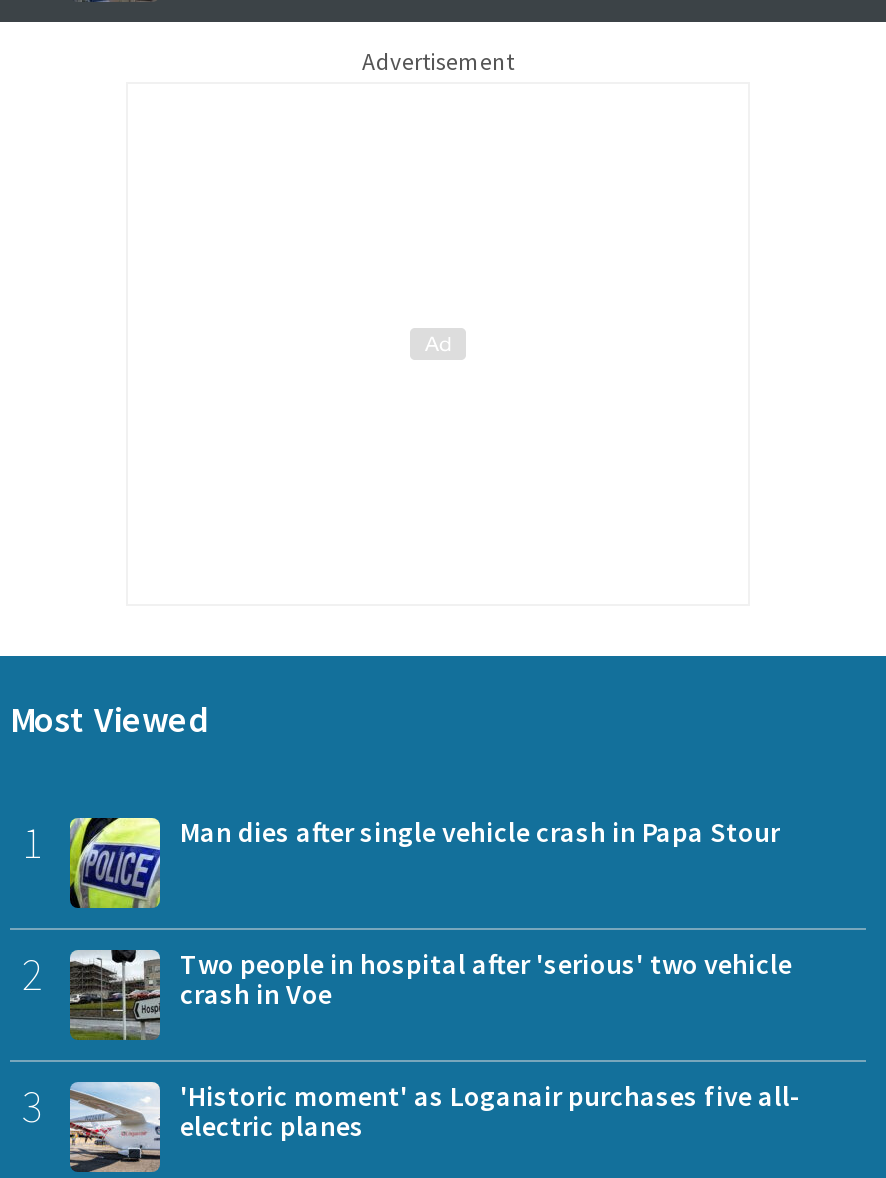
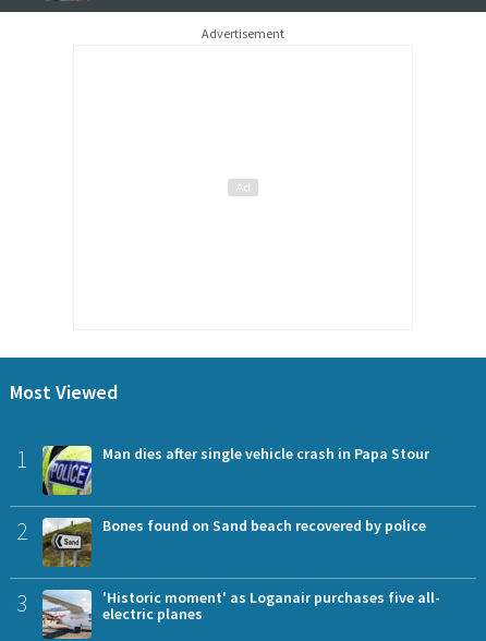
- [image]
- Two people in hospital after 'serious' two vehicle
- crash in Voe
+ [image]
+ Bones found on Sand beach recovered by police
